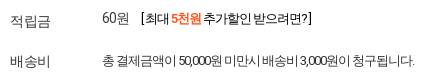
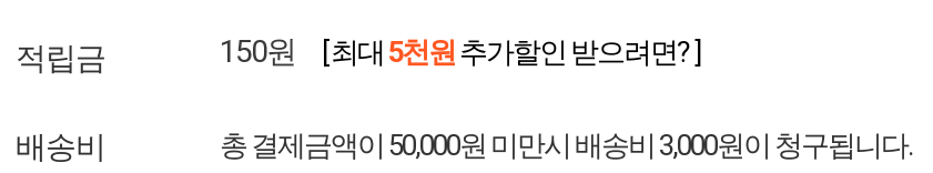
- 60원 [ 최대 5천원 추가할인 받으려면? ]
+ 150원 [ 최대 5천원 추가할인 받으려면? ]
